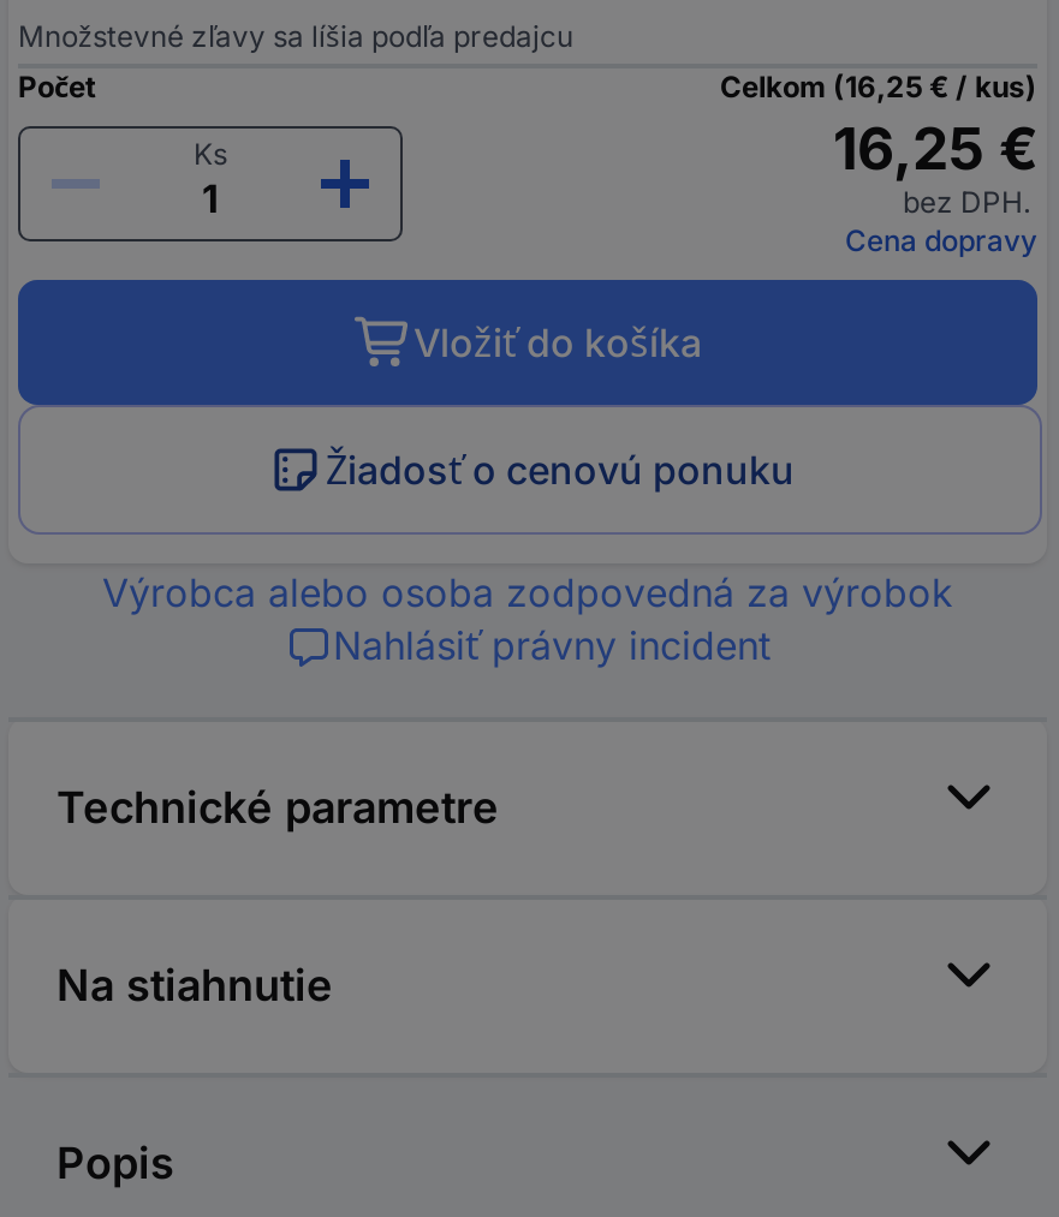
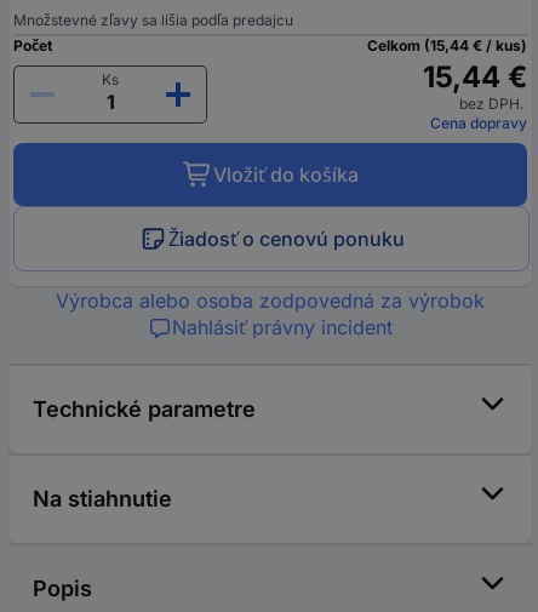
- Celkom (16,25 € / kus)
+ Celkom (15,44 € / kus)

- 16,25 €
+ 15,44 €
